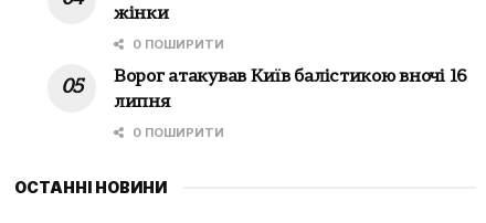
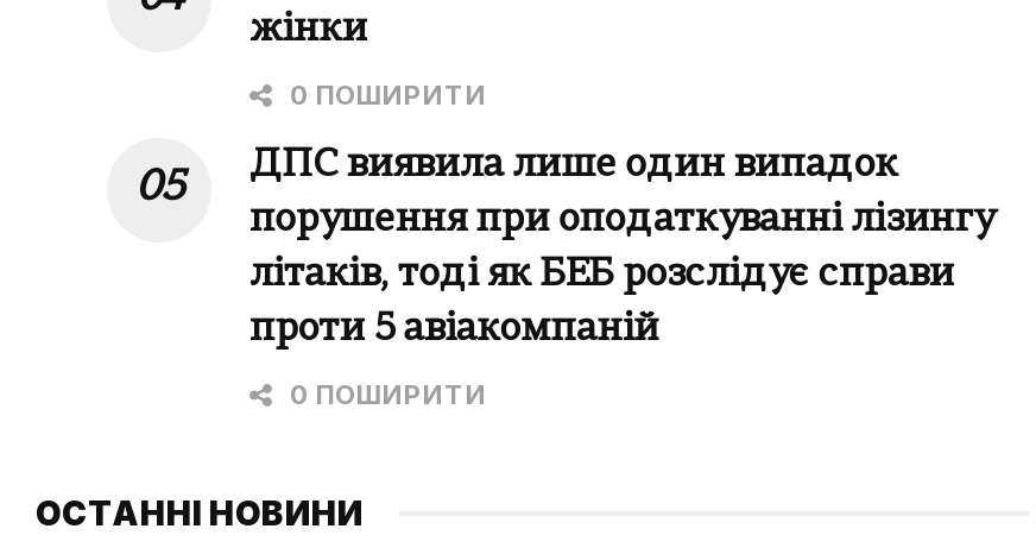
- Ворог атакував Київ балістикою вночі 16
- липня
+ ДПС виявила лише один випадок
+ порушення при оподаткуванні лізингу
+ літаків, тоді як БЕБ розслідує справи
+ проти 5 авіакомпаній
